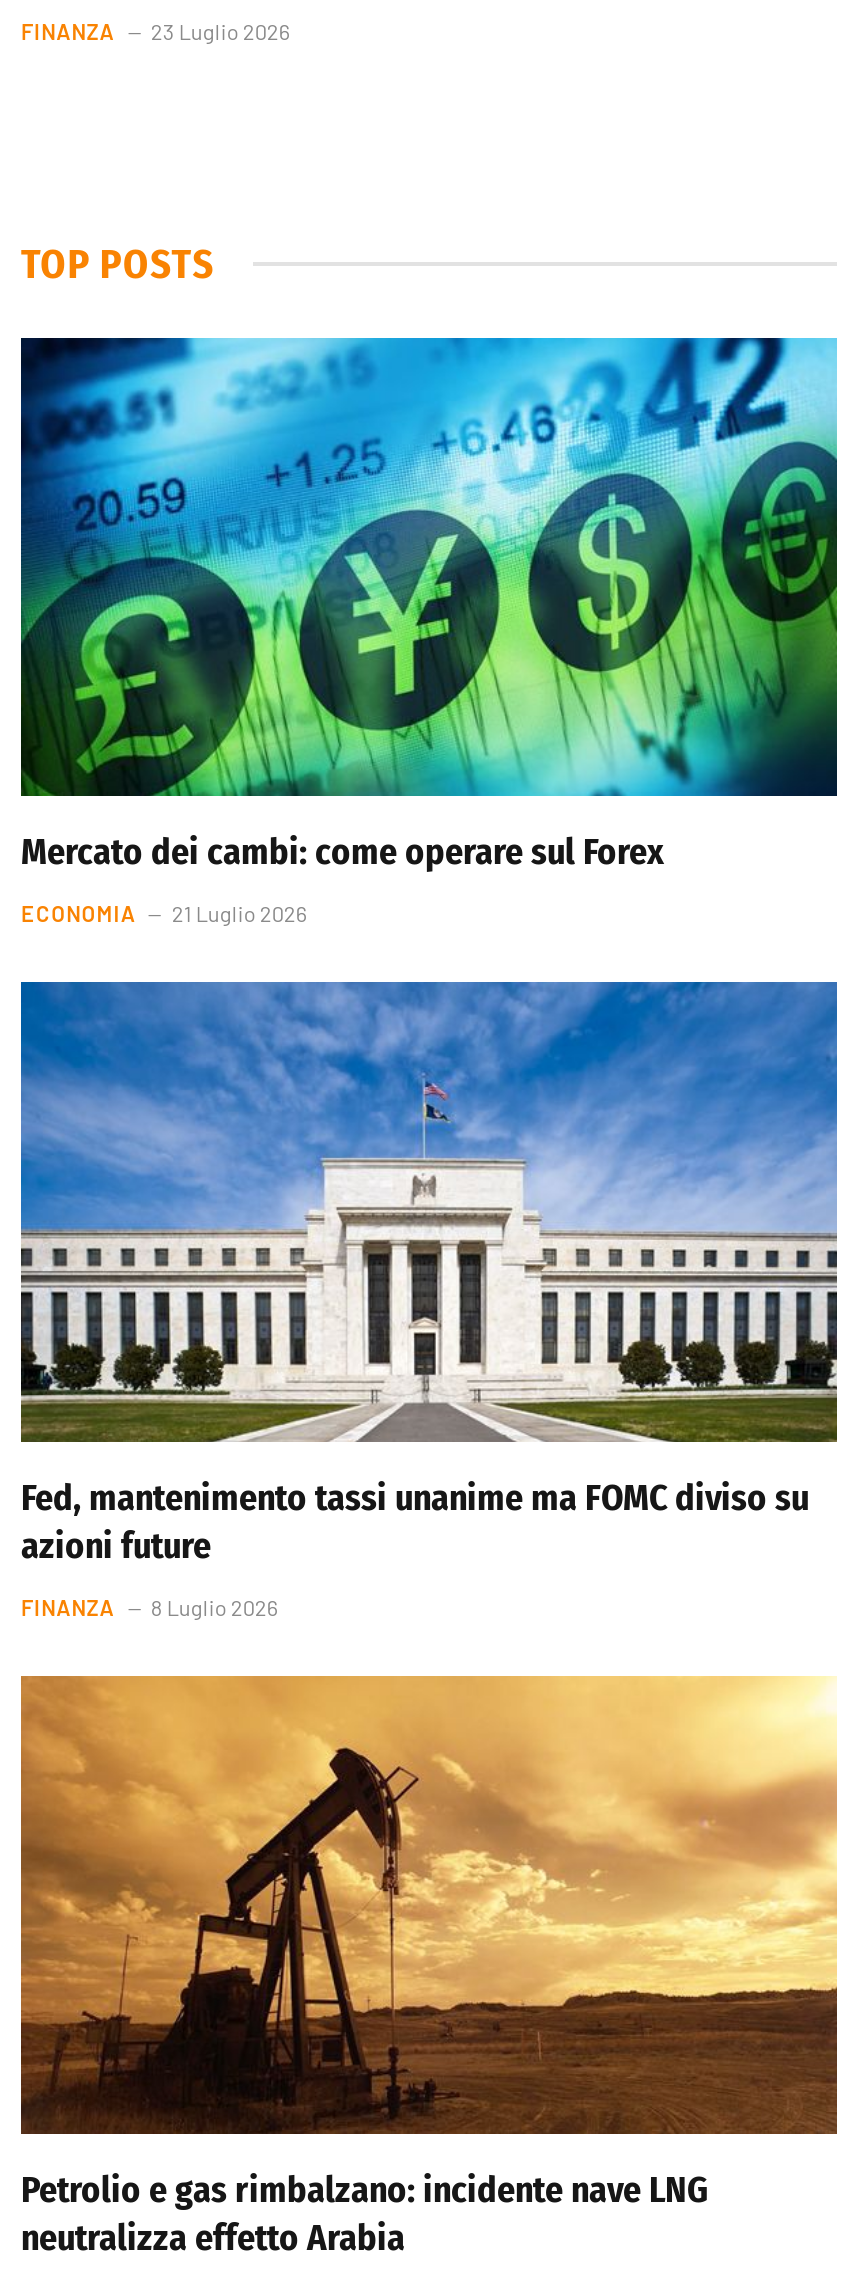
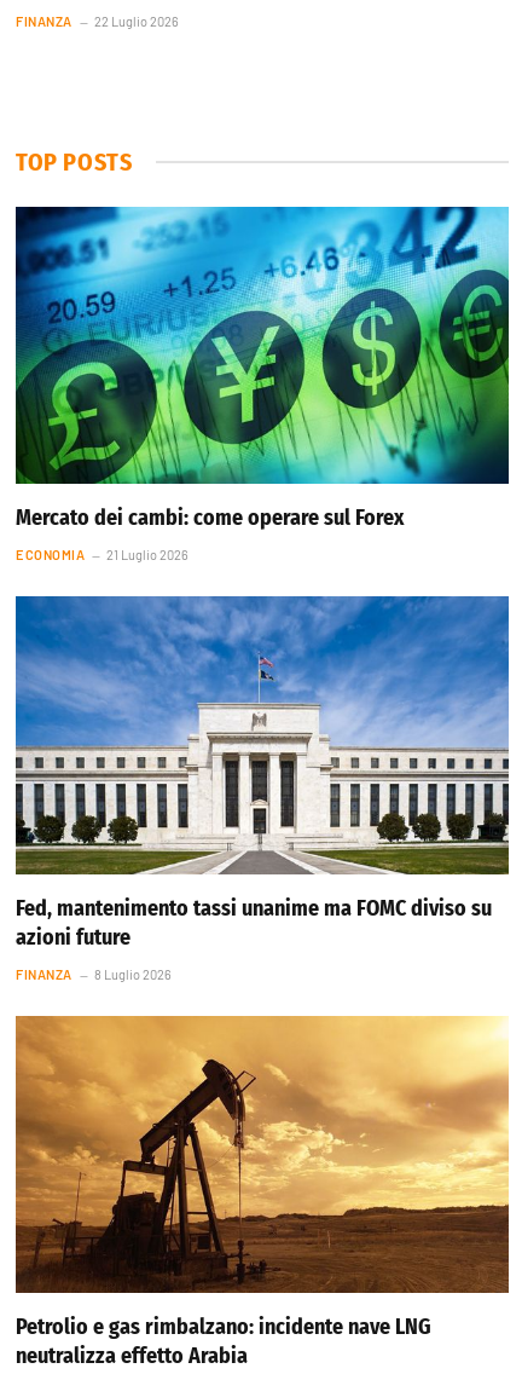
- FINANZA 23 Luglio 2026
+ FINANZA 22 Luglio 2026
